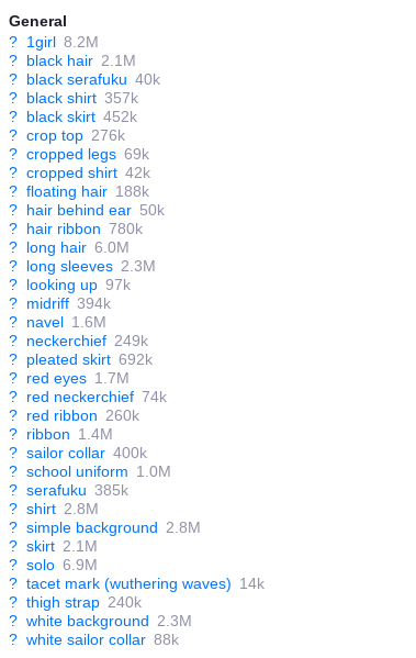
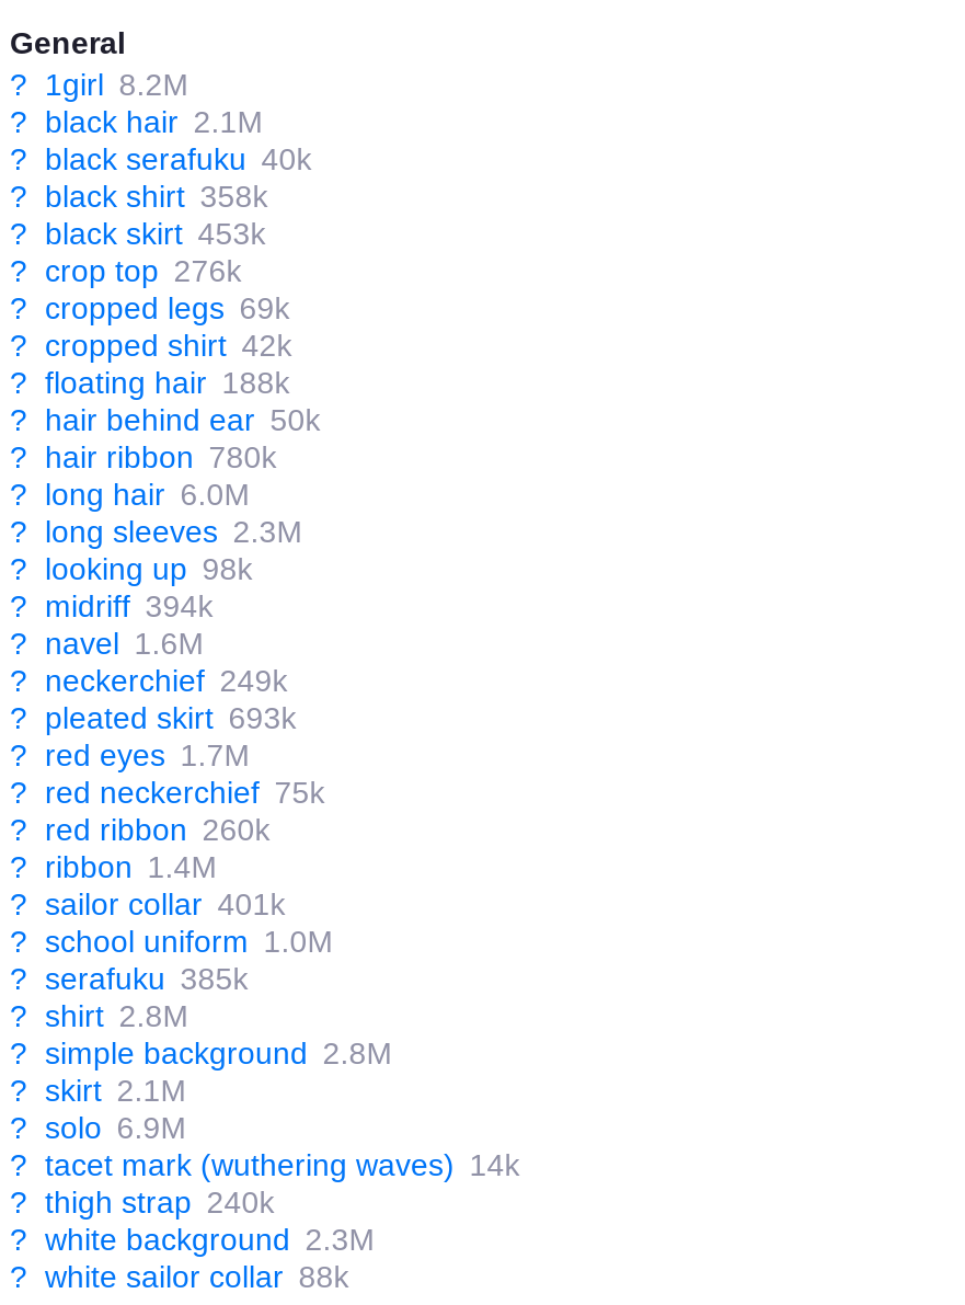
- ? black shirt 357k
+ ? black shirt 358k

- ? black skirt 452k
+ ? black skirt 453k

- ? looking up 97k
+ ? looking up 98k

- ? pleated skirt 692k
+ ? pleated skirt 693k

- ? red neckerchief 74k
+ ? red neckerchief 75k

- ? sailor collar 400k
+ ? sailor collar 401k
